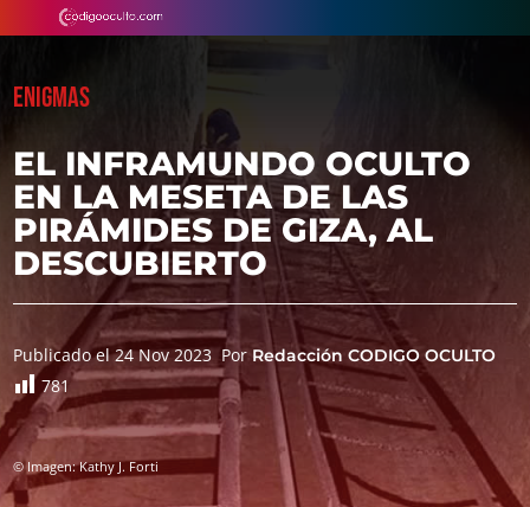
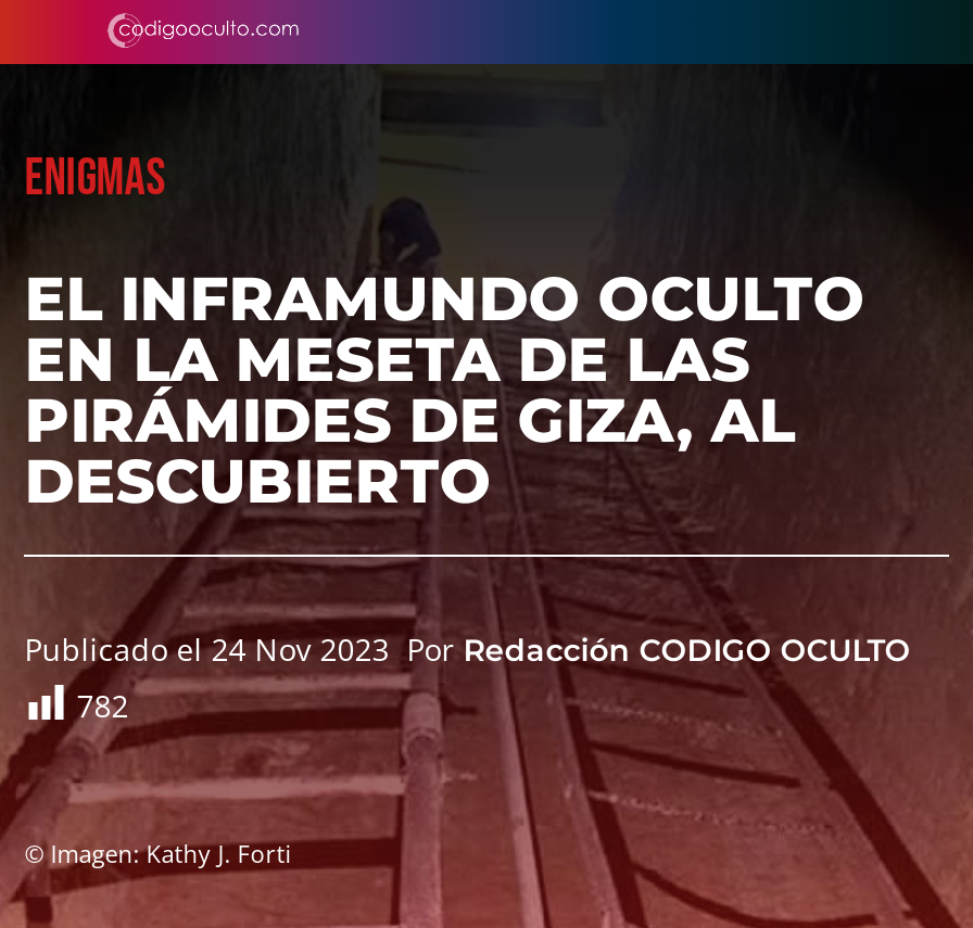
- 781
+ 782
